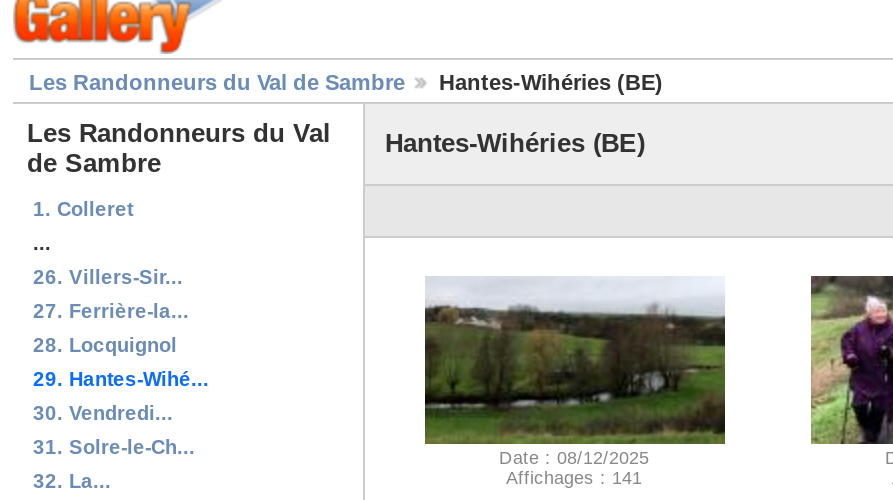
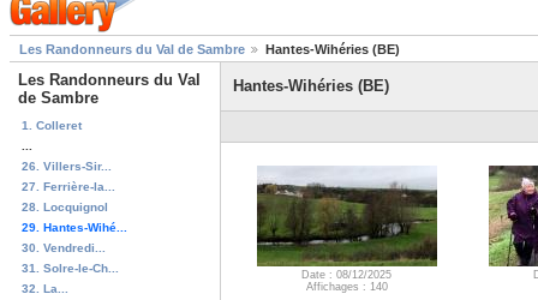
- Affichages : 141
+ Affichages : 140
